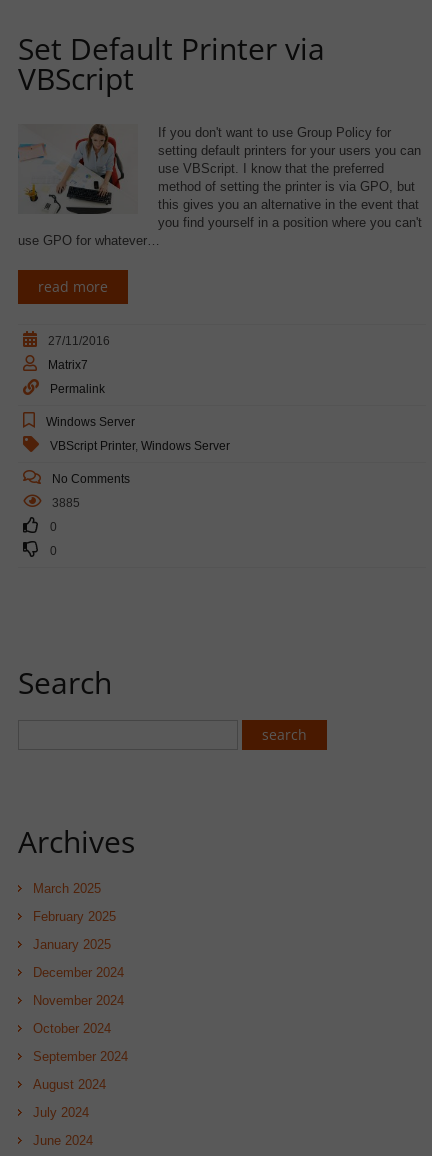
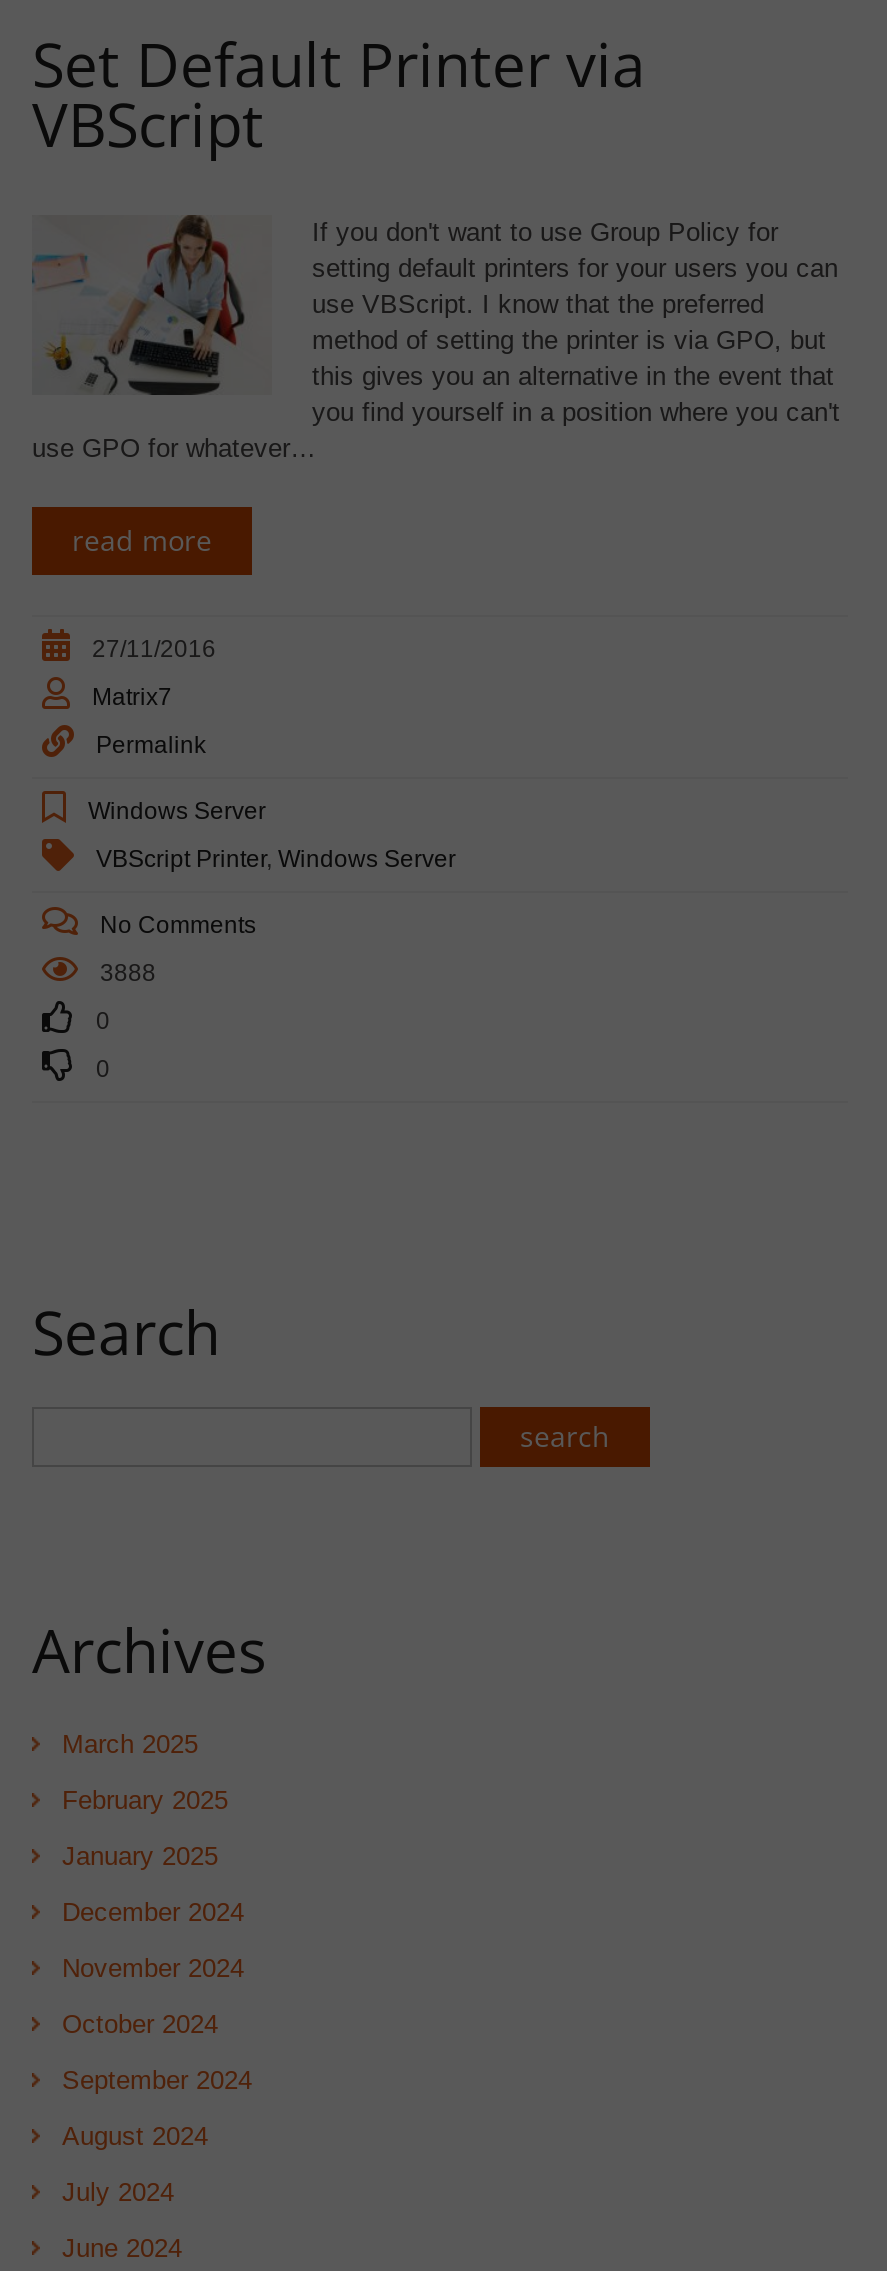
- 3885
+ 3888
